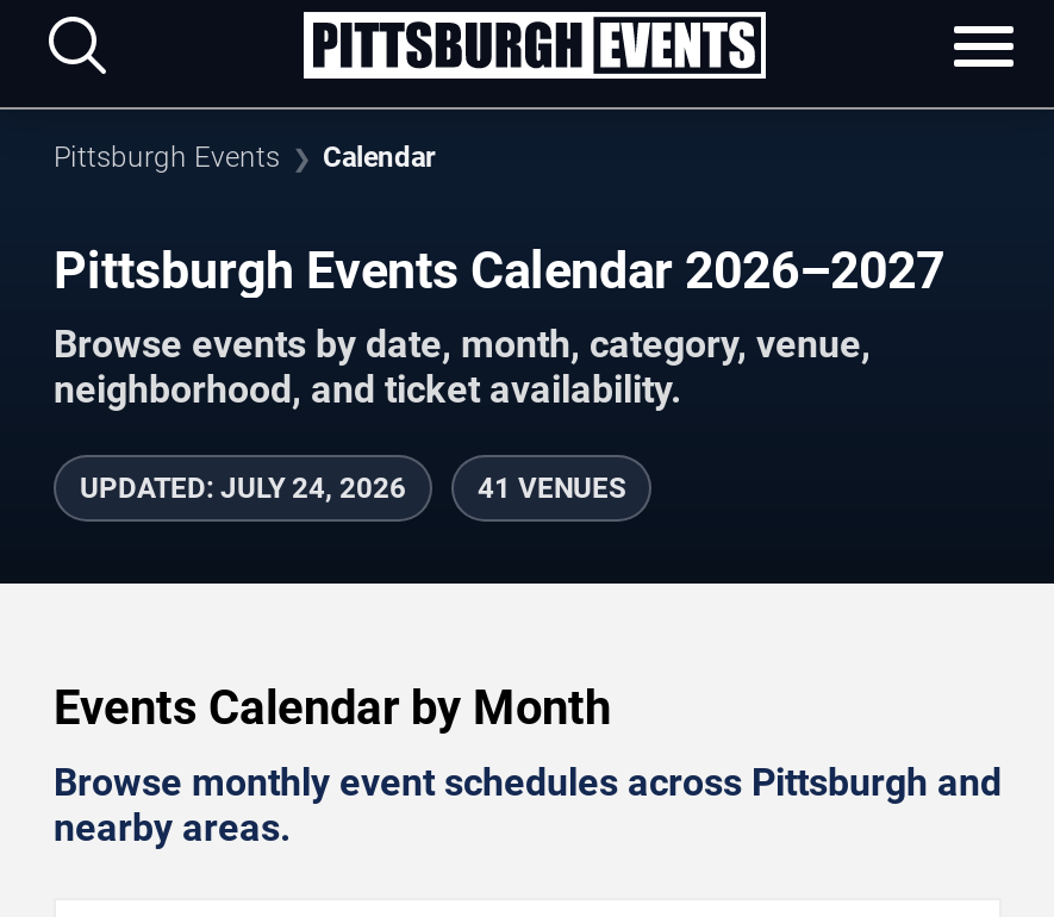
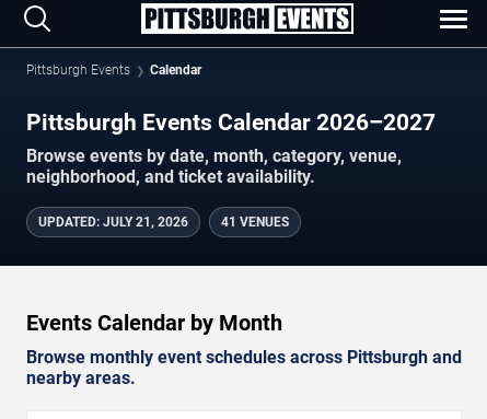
- UPDATED: JULY 24, 2026
+ UPDATED: JULY 21, 2026
